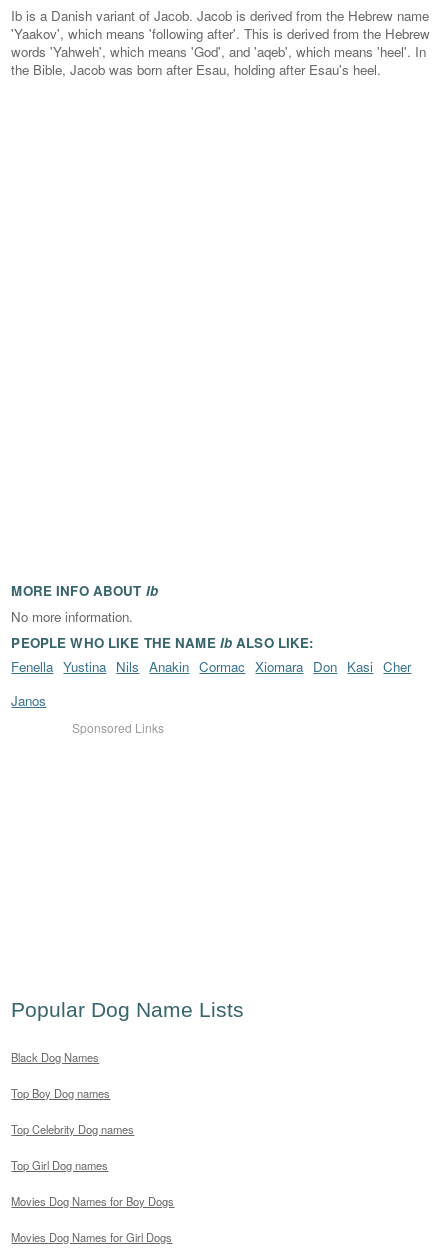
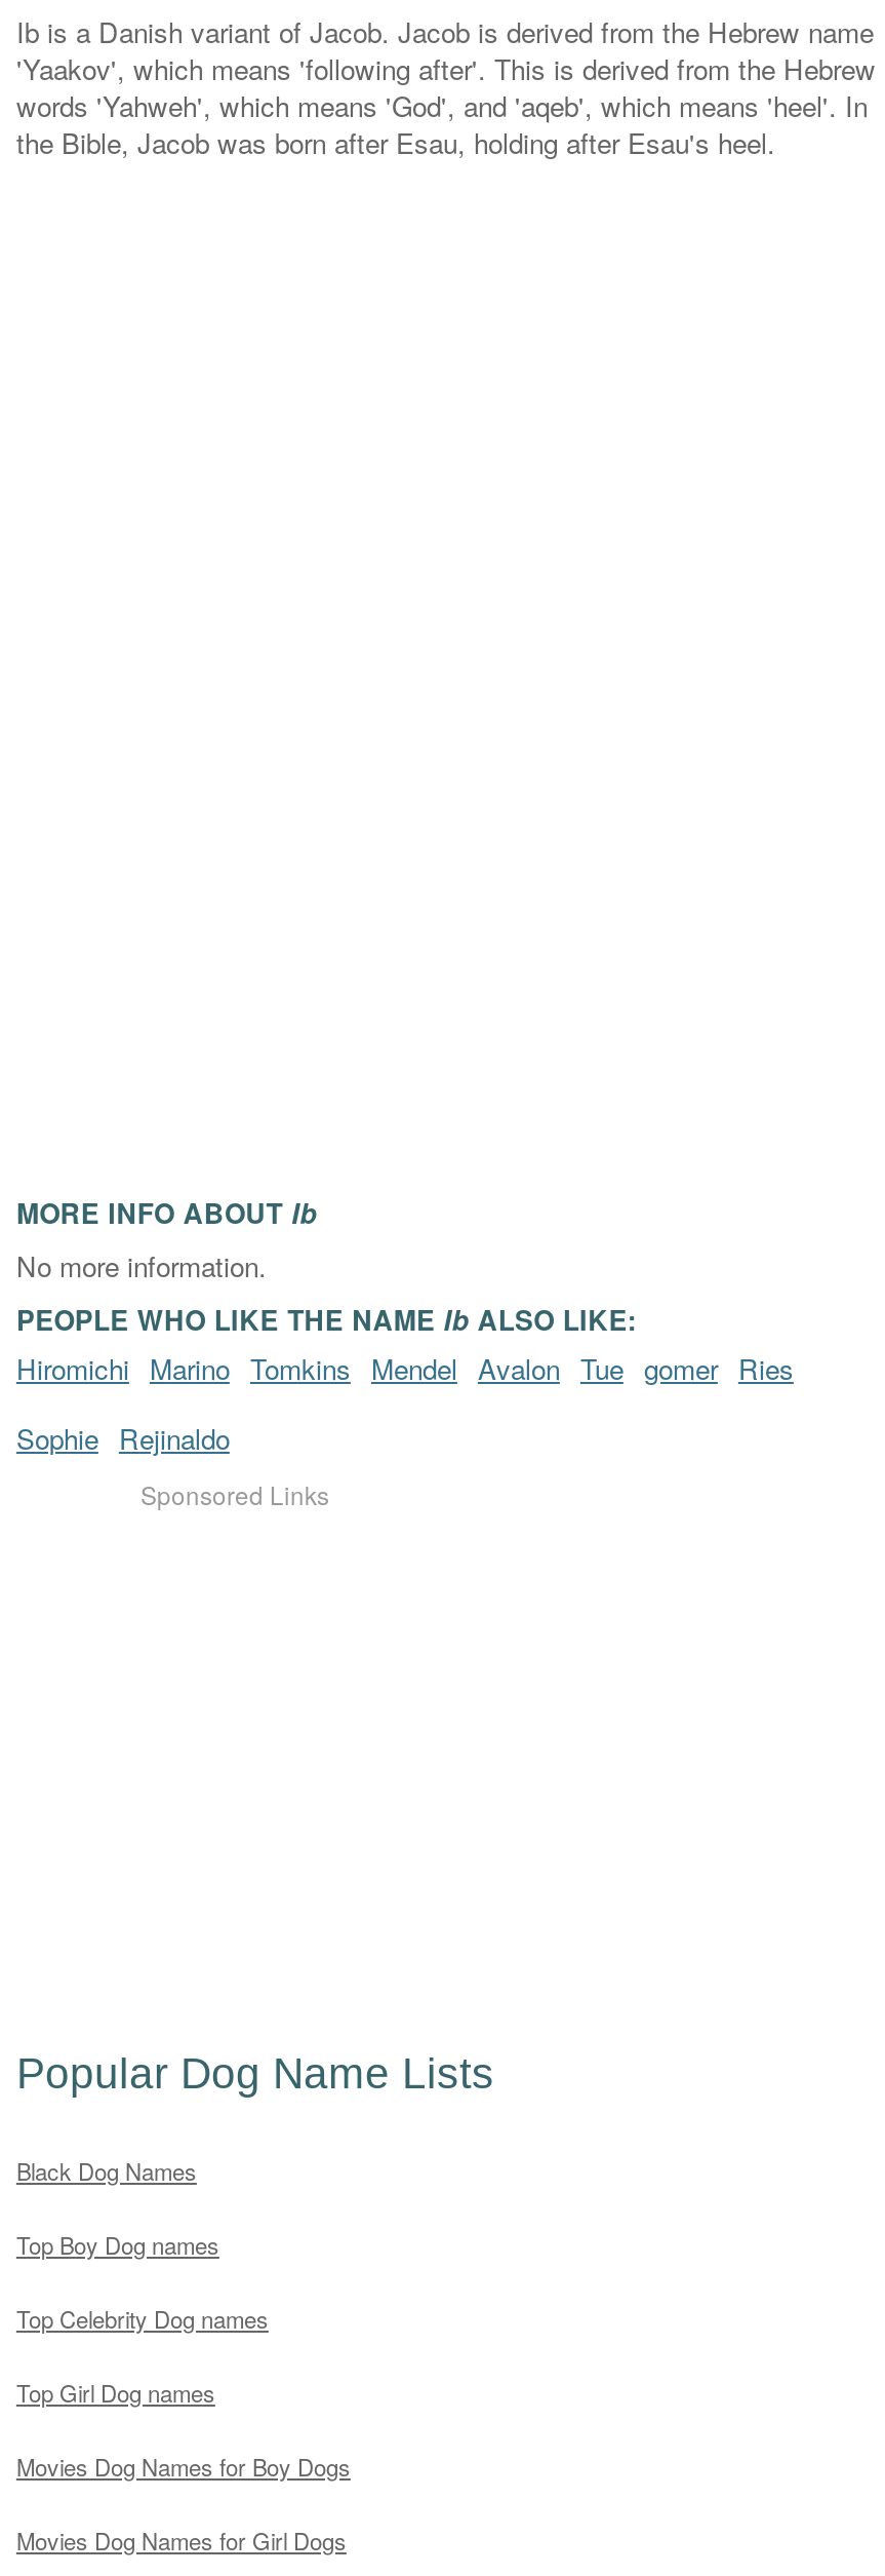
- Fenella Yustina Nils Anakin Cormac Xiomara Don Kasi Cher
+ Hiromichi Marino Tomkins Mendel Avalon Tue gomer Ries

- Janos
+ Sophie Rejinaldo
